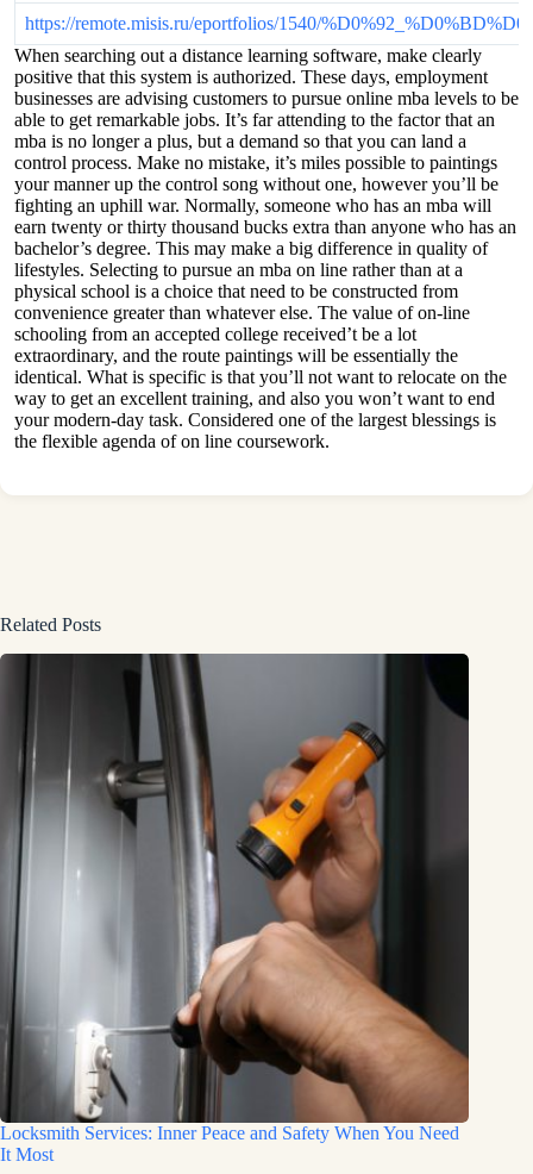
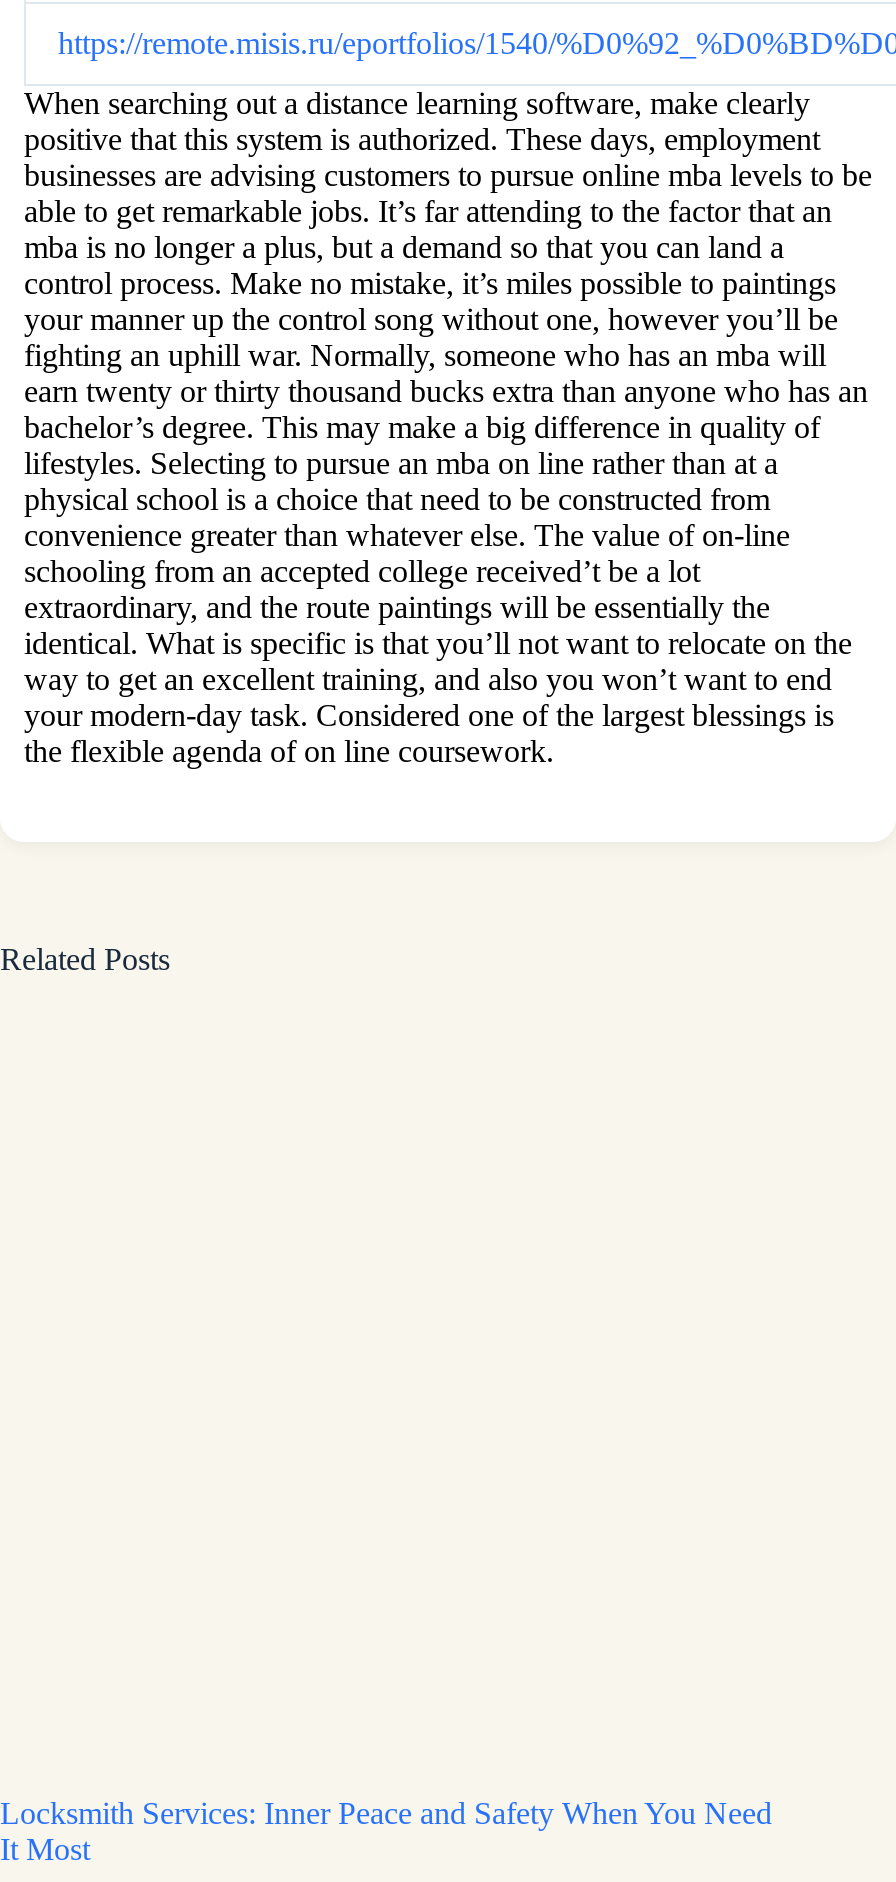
- [image]
